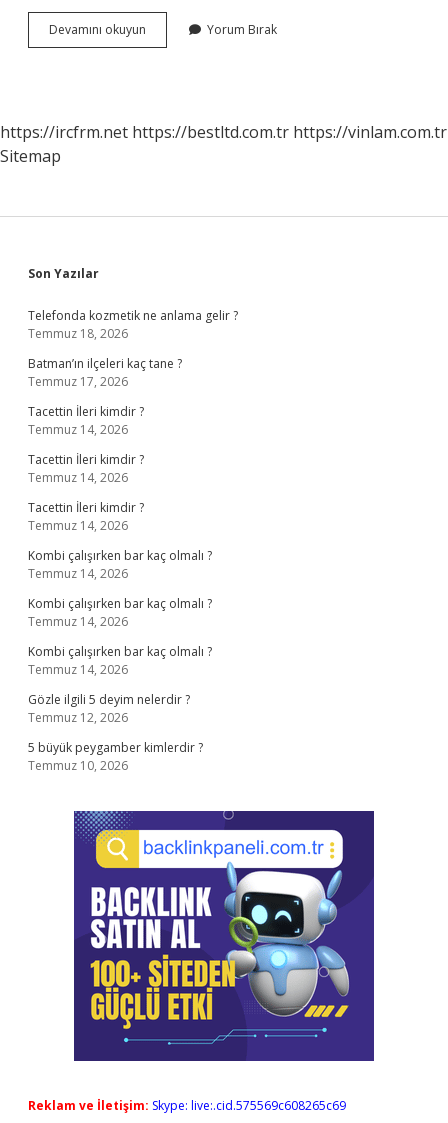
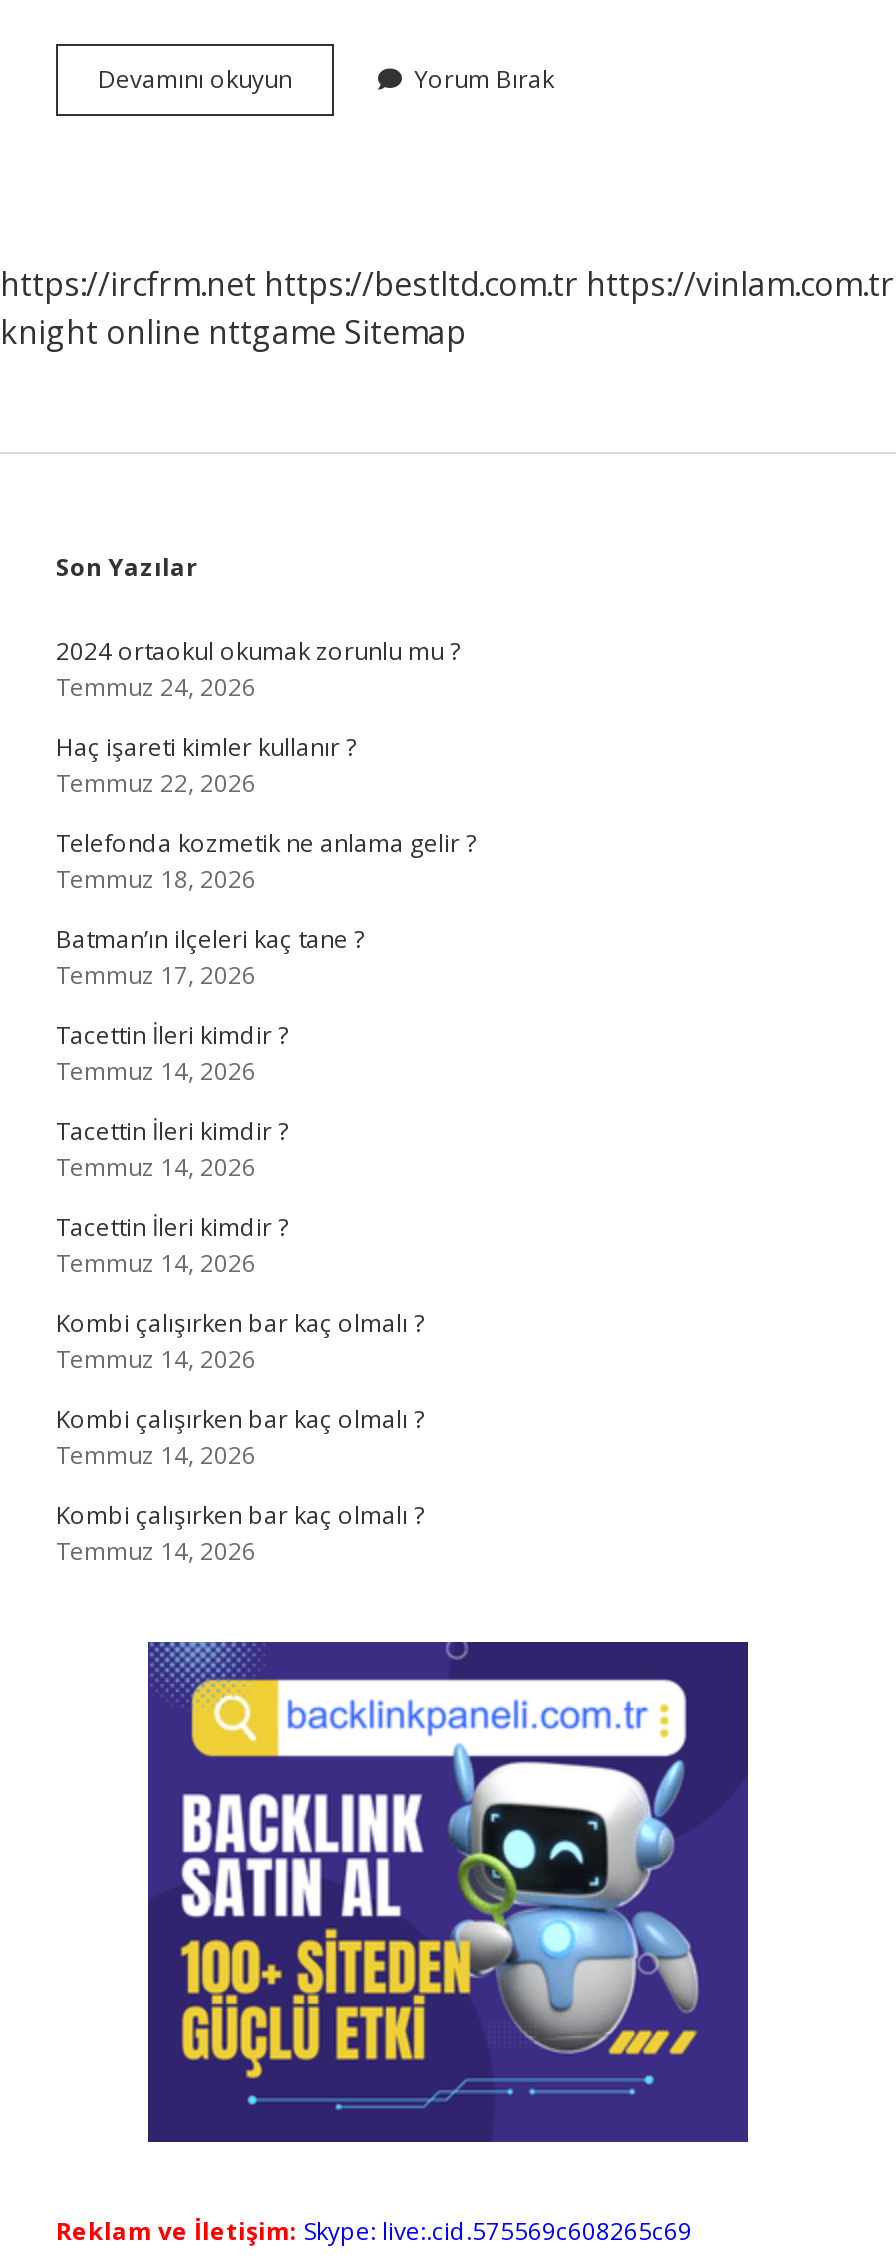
- Sitemap
+ knight online nttgame Sitemap

+ 2024 ortaokul okumak zorunlu mu ?
+ Temmuz 24, 2026
+ Haç işareti kimler kullanır ?
+ Temmuz 22, 2026

moved down: Telefonda kozmetik ne anlama gelir ? | Temmuz 18, 2026 | Batman’ın ilçeleri kaç tane ? | ... | Kombi çalışırken bar kaç olmalı ? | Temmuz 14, 2026

- Gözle ilgili 5 deyim nelerdir ?
- Temmuz 12, 2026
- 5 büyük peygamber kimlerdir ?
- Temmuz 10, 2026
